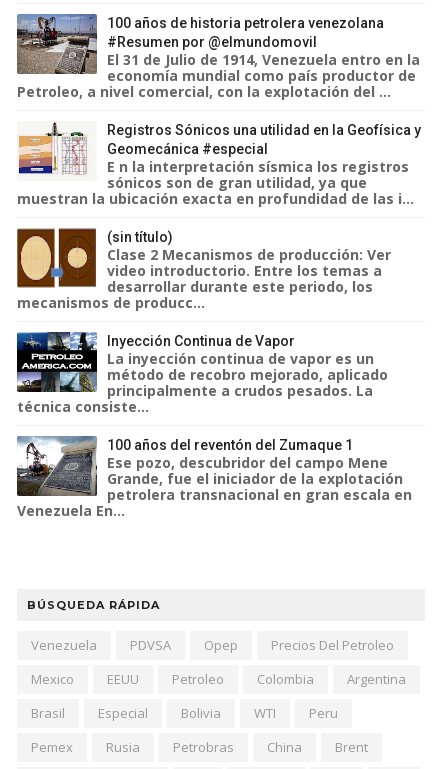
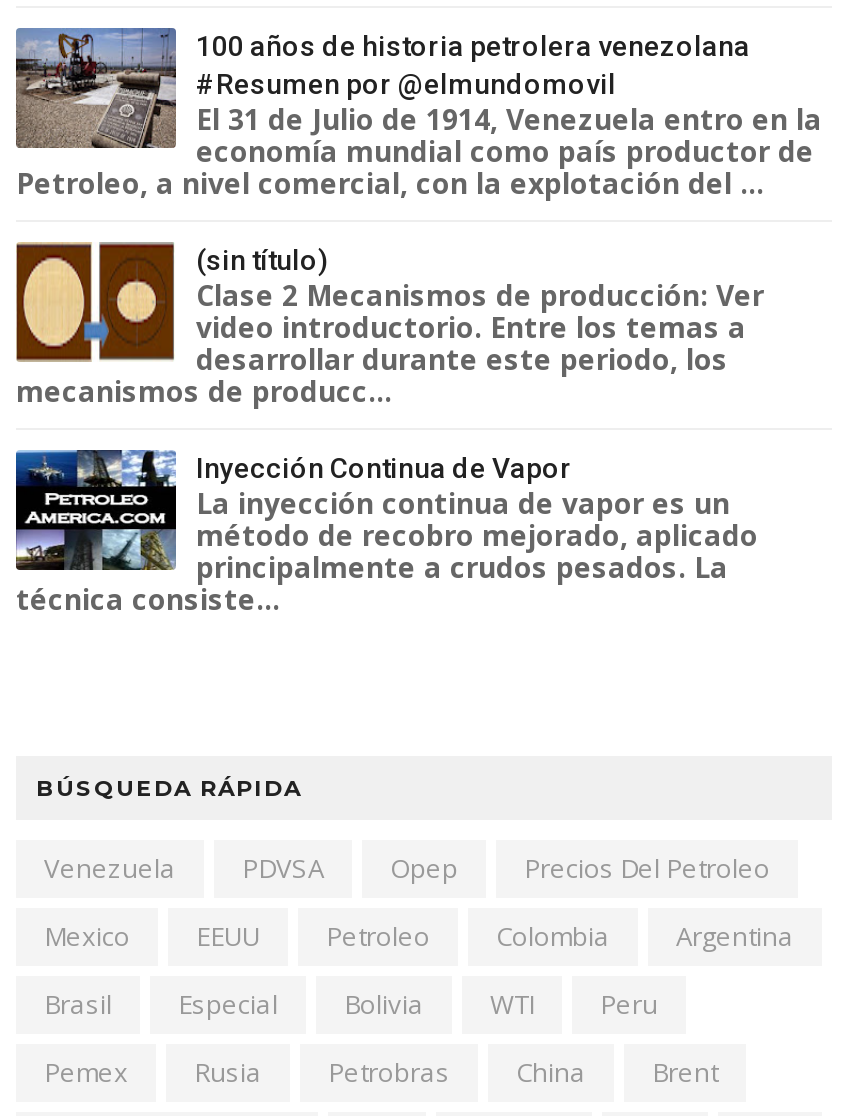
- [image]
- Registros Sónicos una utilidad en la Geofísica y
- Geomecánica #especial
- E n la interpretación sísmica los registros
- sónicos son de gran utilidad, ya que
- muestran la ubicación exacta en profundidad de las i...

- [image]
- 100 años del reventón del Zumaque 1
- Ese pozo, descubridor del campo Mene
- Grande, fue el iniciador de la explotación
- petrolera transnacional en gran escala en
- Venezuela En...
